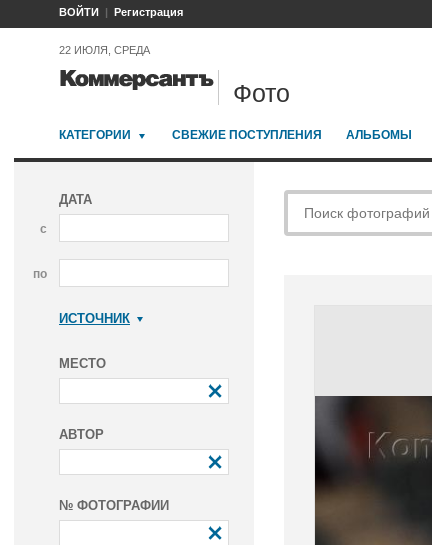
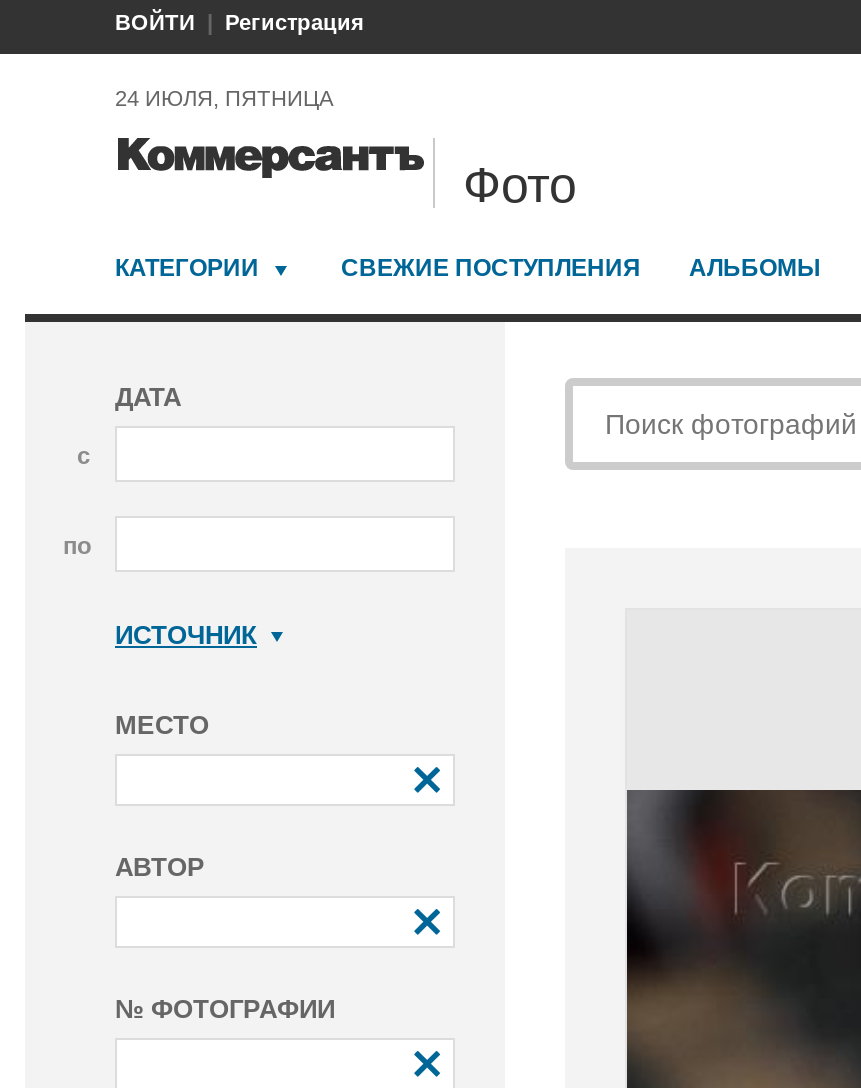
- 22 ИЮЛЯ, СРЕДА
+ 24 ИЮЛЯ, ПЯТНИЦА
